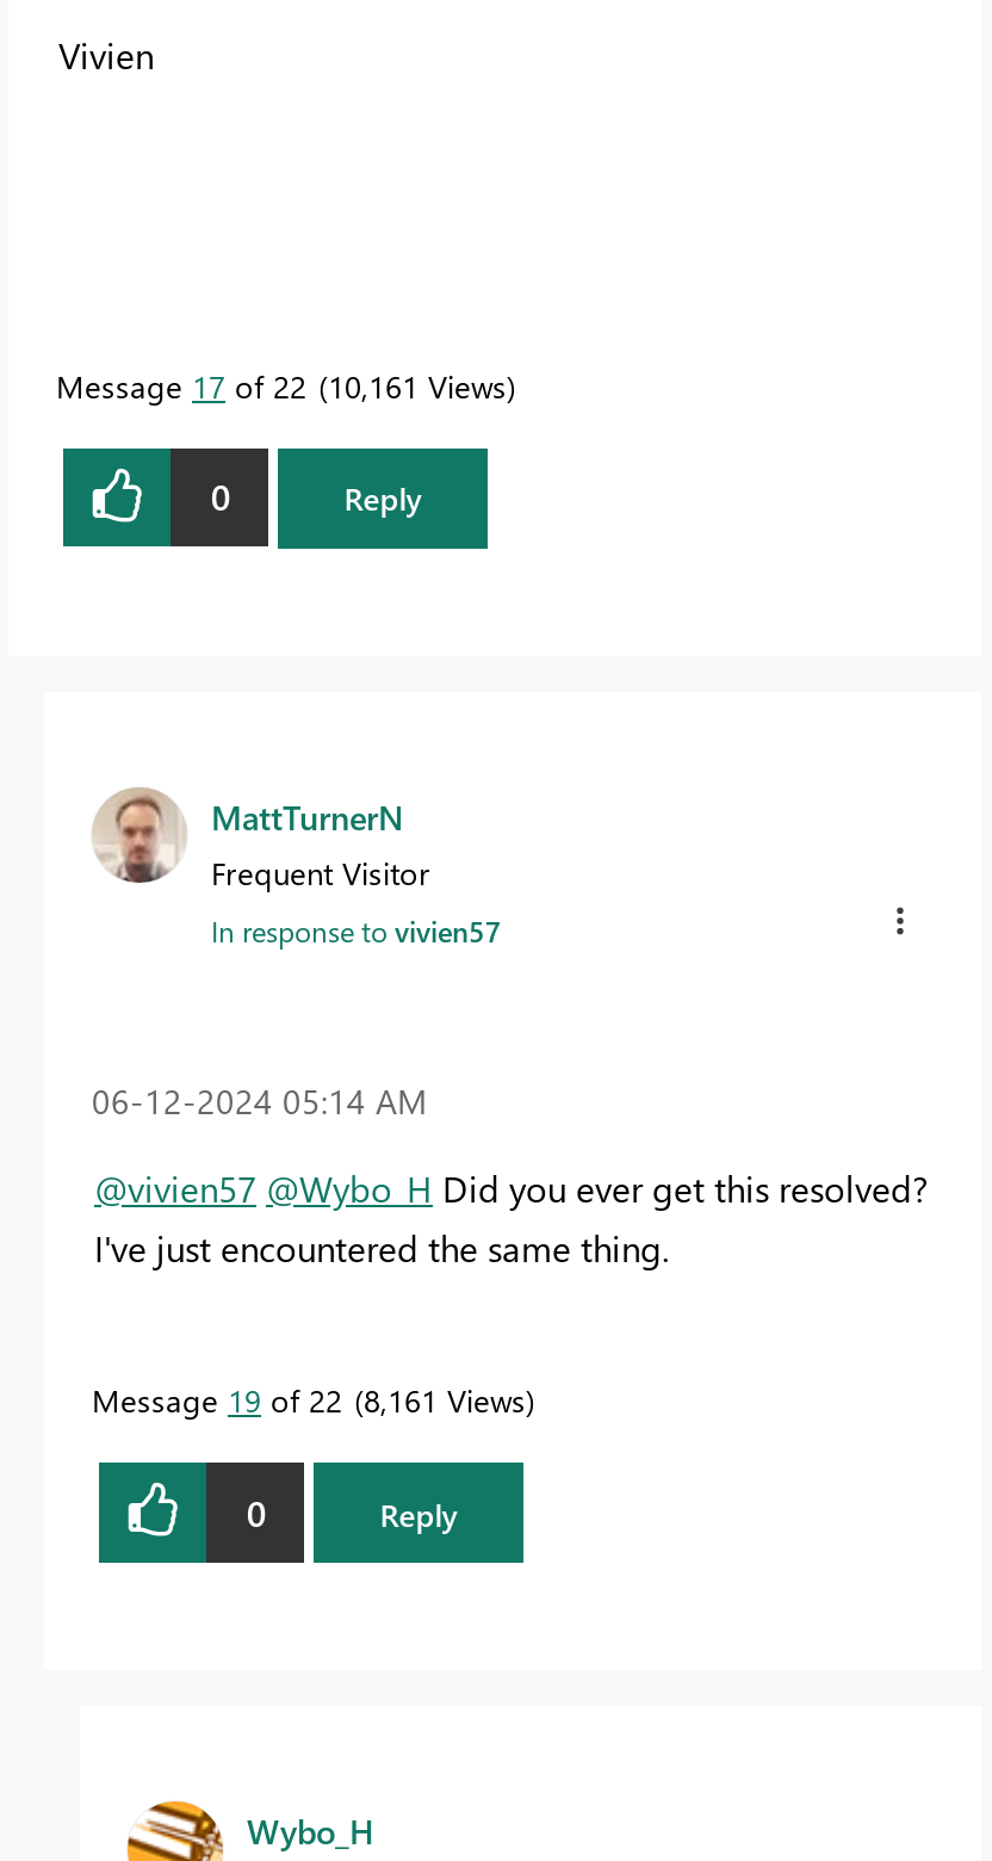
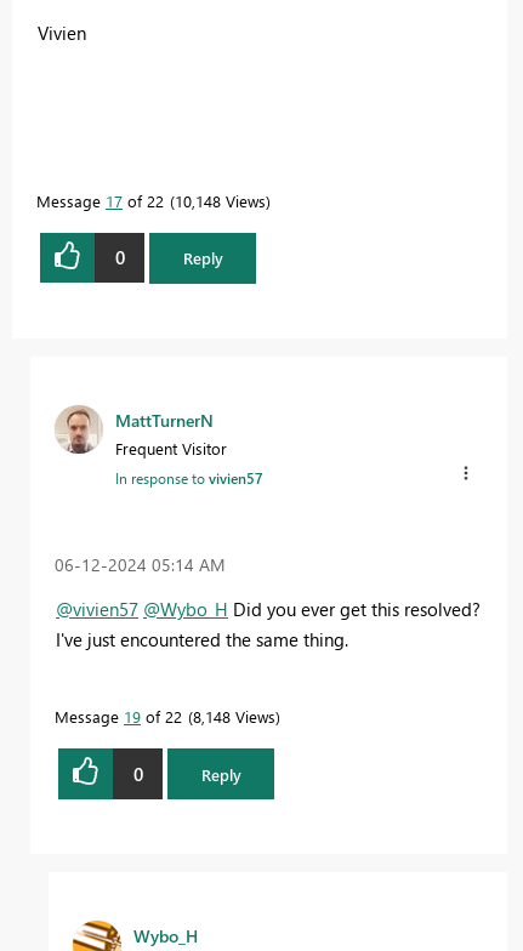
- Message 17 of 22 10,161 Views
+ Message 17 of 22 10,148 Views

- Message 19 of 22 8,161 Views
+ Message 19 of 22 8,148 Views
